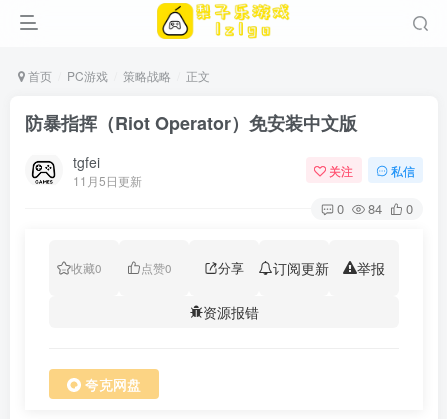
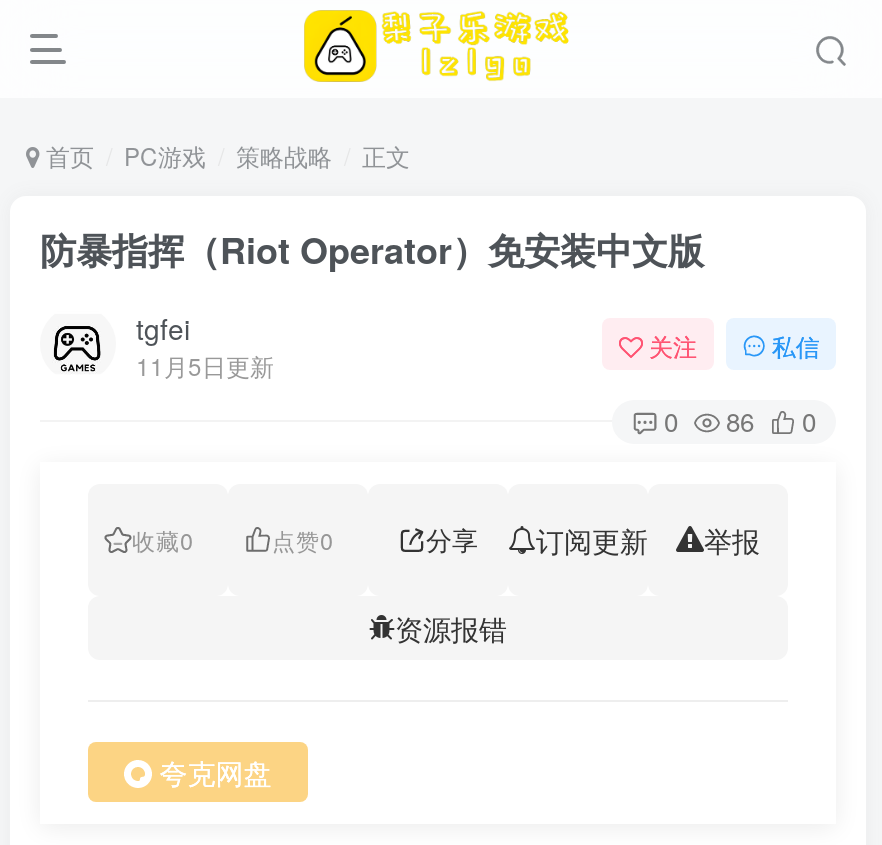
- 0 84 0
+ 0 86 0
